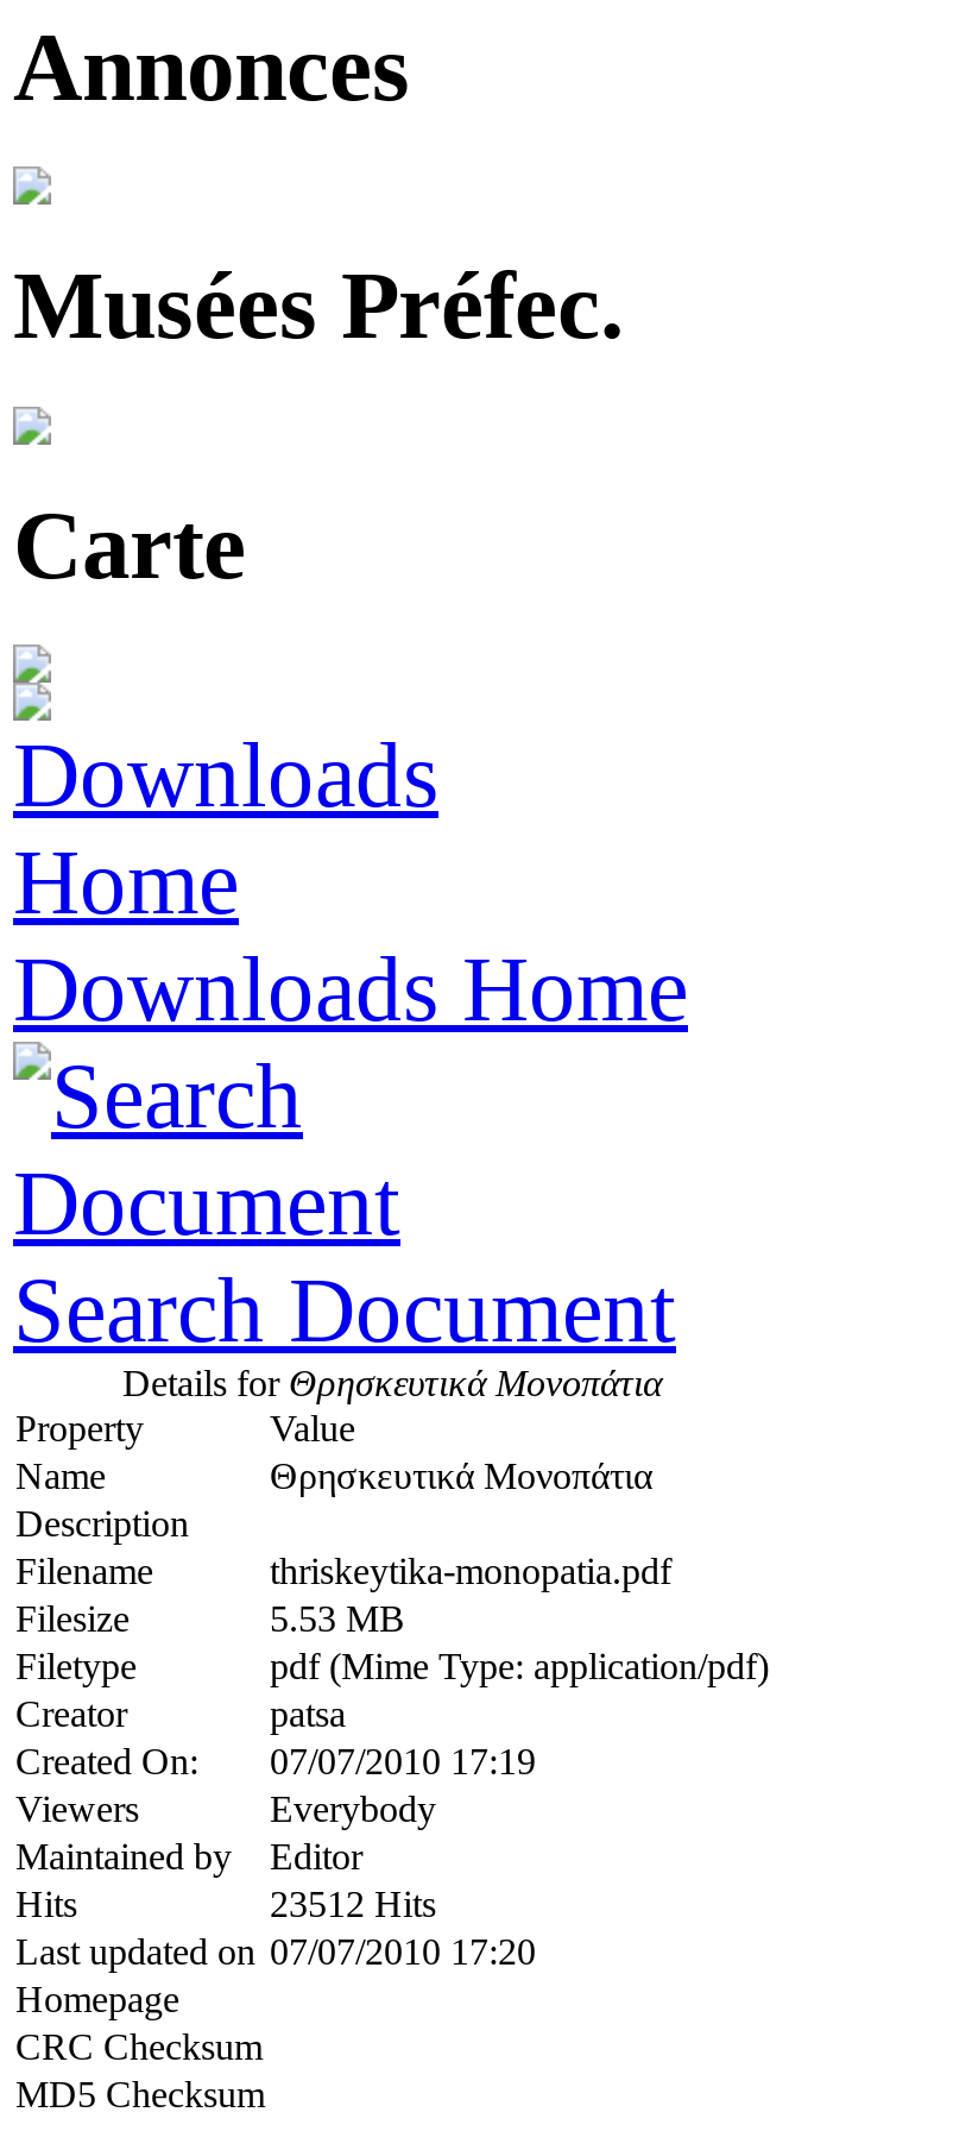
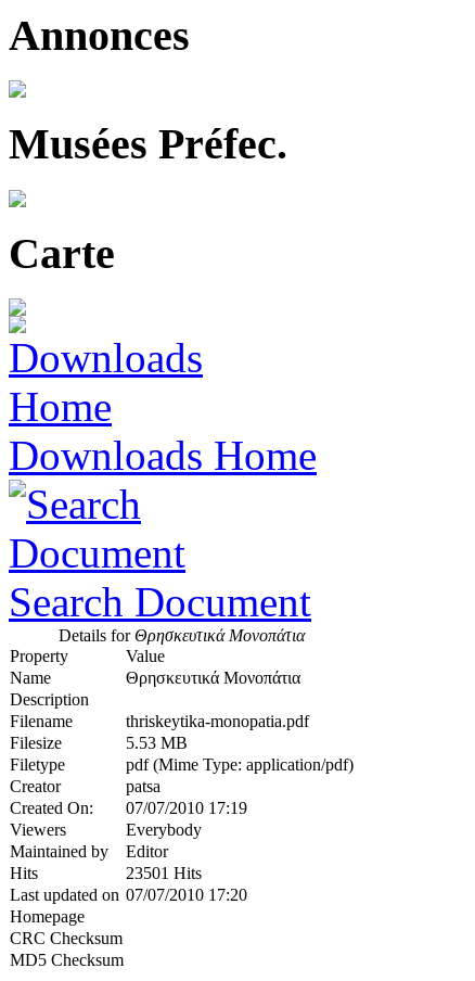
- 23512 Hits
+ 23501 Hits
